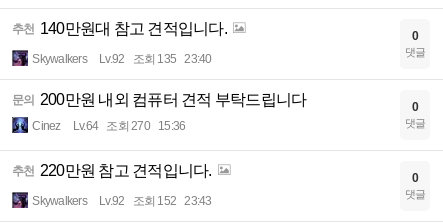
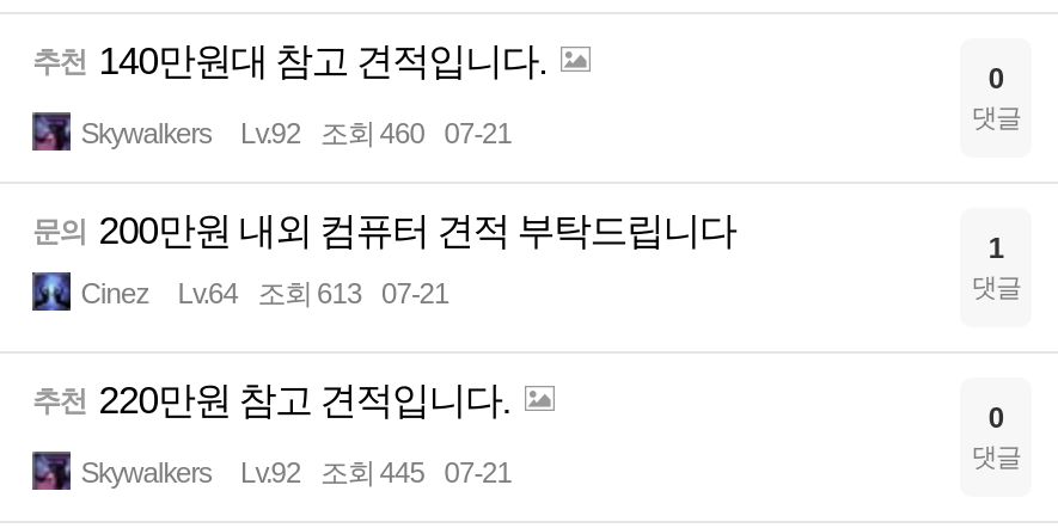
- Skywalkers Lv.92 조회 135 23:40
+ Skywalkers Lv.92 조회 460 07-21

- 0
+ 1

- Cinez Lv.64 조회 270 15:36
+ Cinez Lv.64 조회 613 07-21

- Skywalkers Lv.92 조회 152 23:43
+ Skywalkers Lv.92 조회 445 07-21
